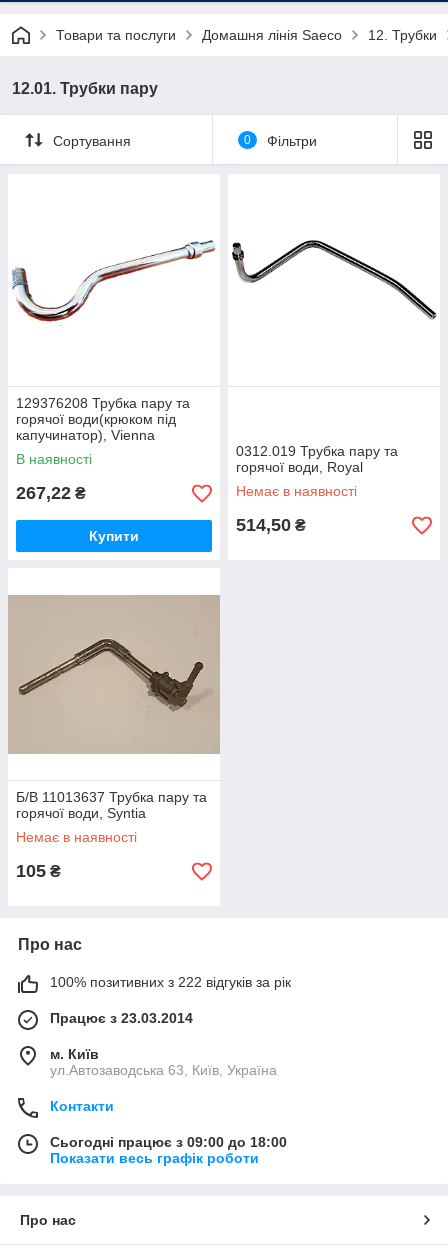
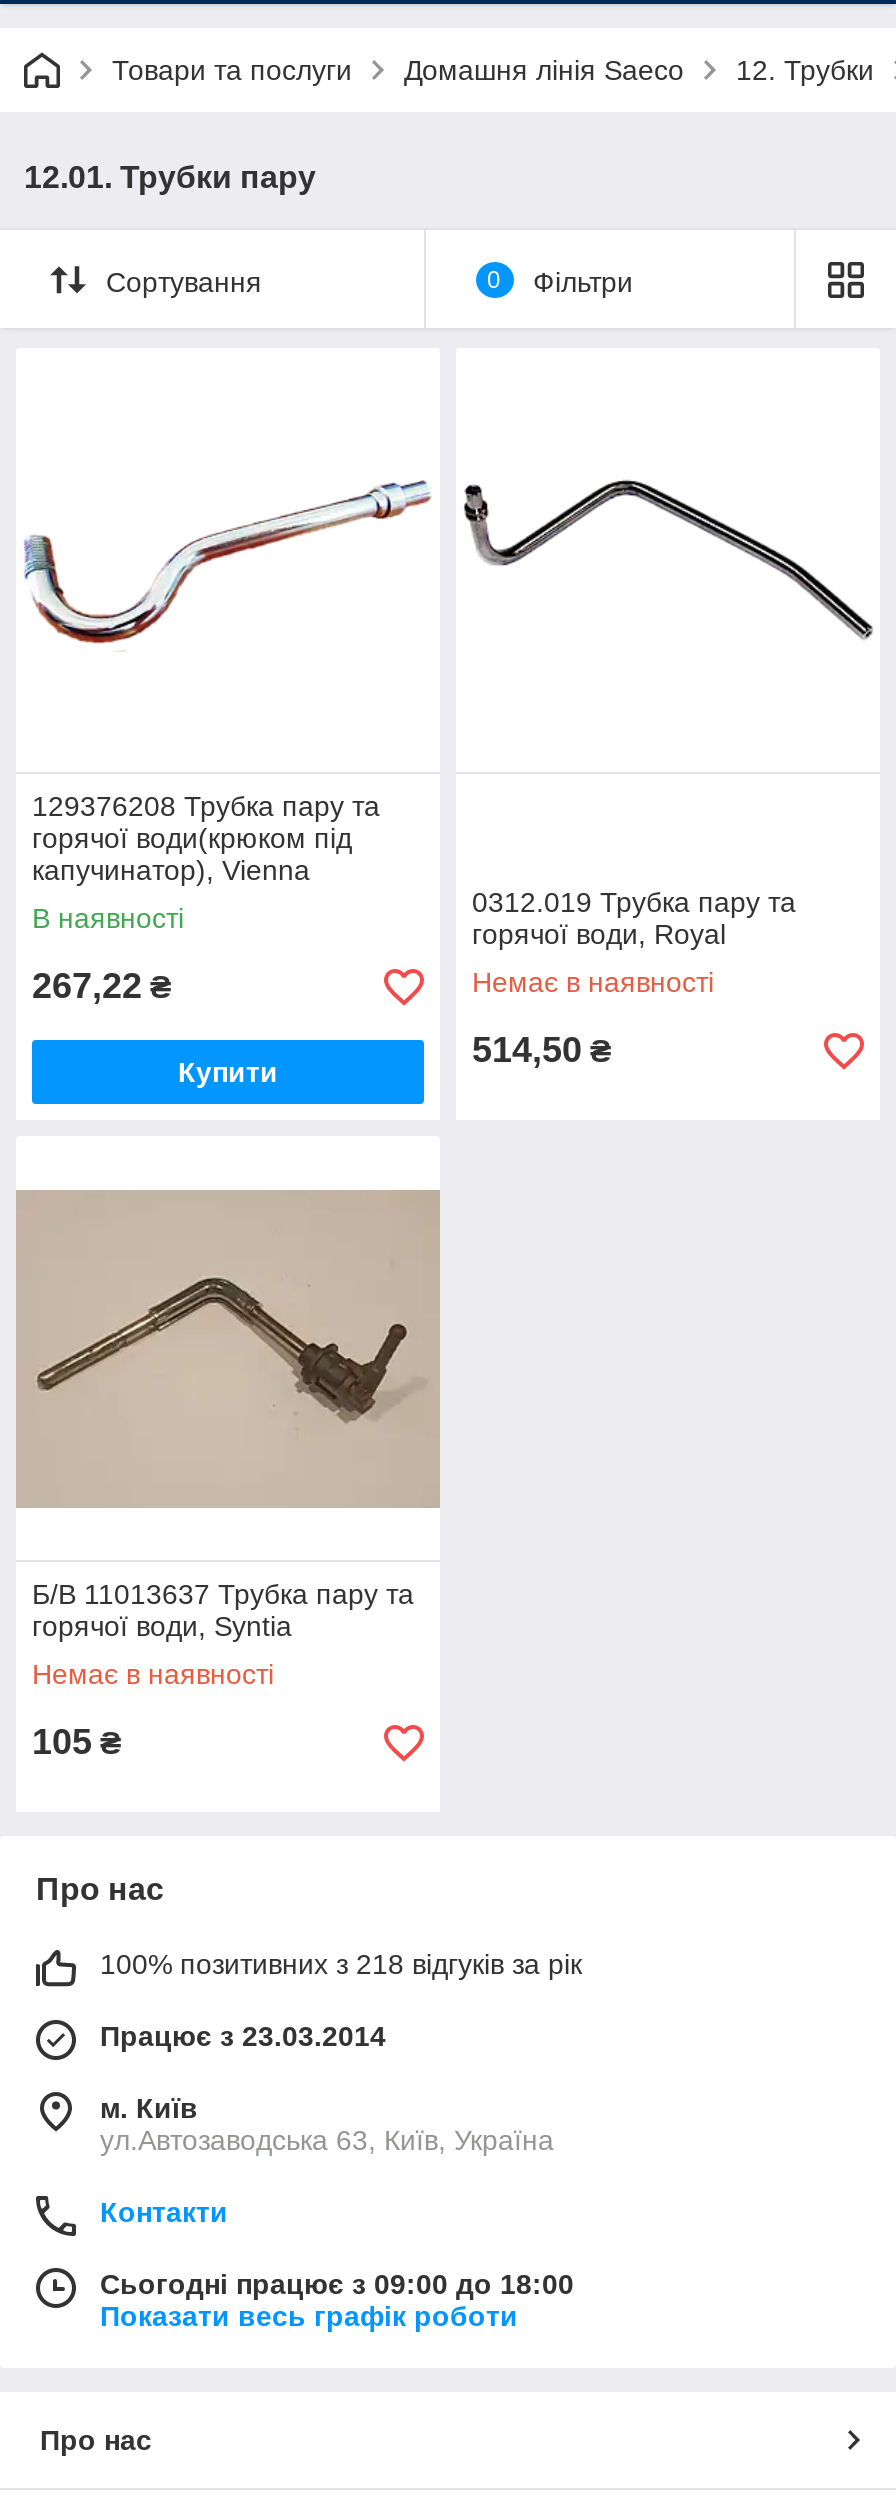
- 100% позитивних з 222 відгуків за рік
+ 100% позитивних з 218 відгуків за рік
